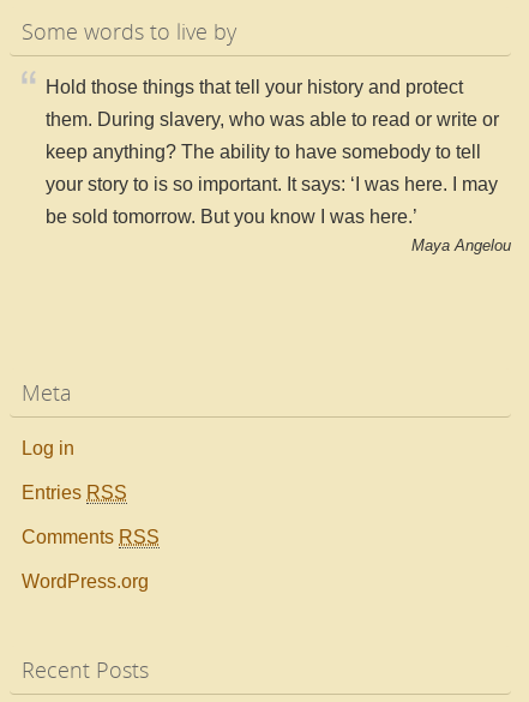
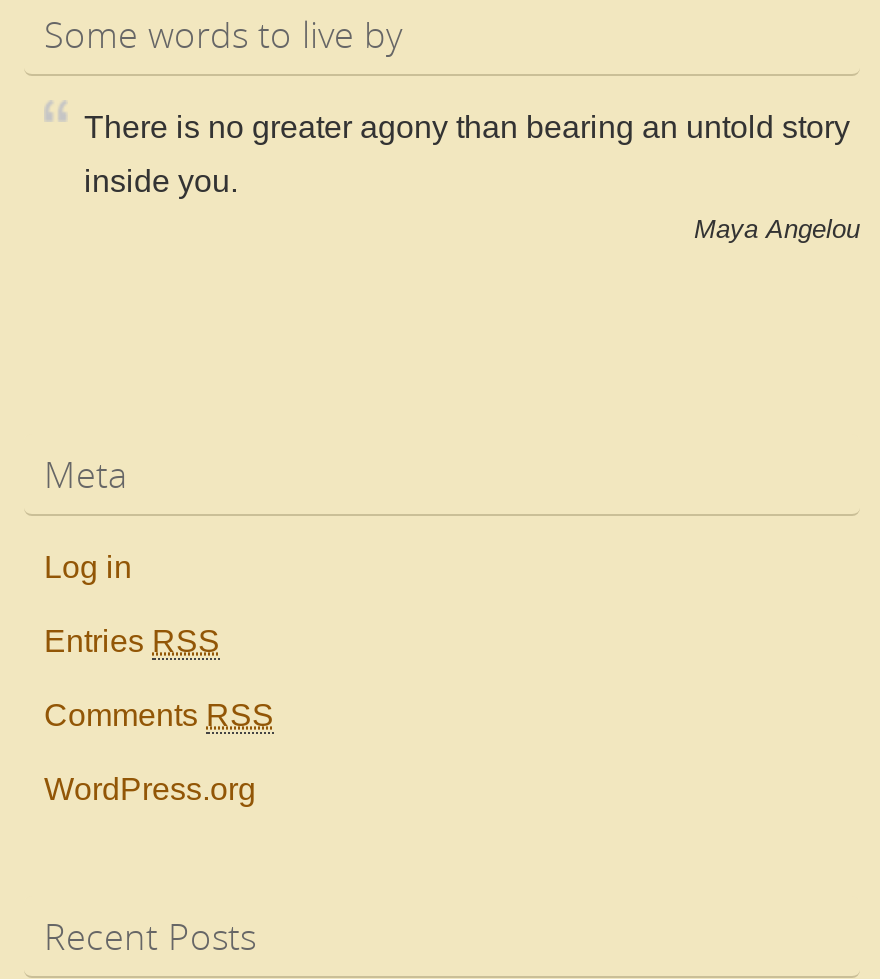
- Hold those things that tell your history and protect
- them. During slavery, who was able to read or write or
- keep anything? The ability to have somebody to tell
- your story to is so important. It says: ‘I was here. I may
- be sold tomorrow. But you know I was here.’
+ There is no greater agony than bearing an untold story
+ inside you.
